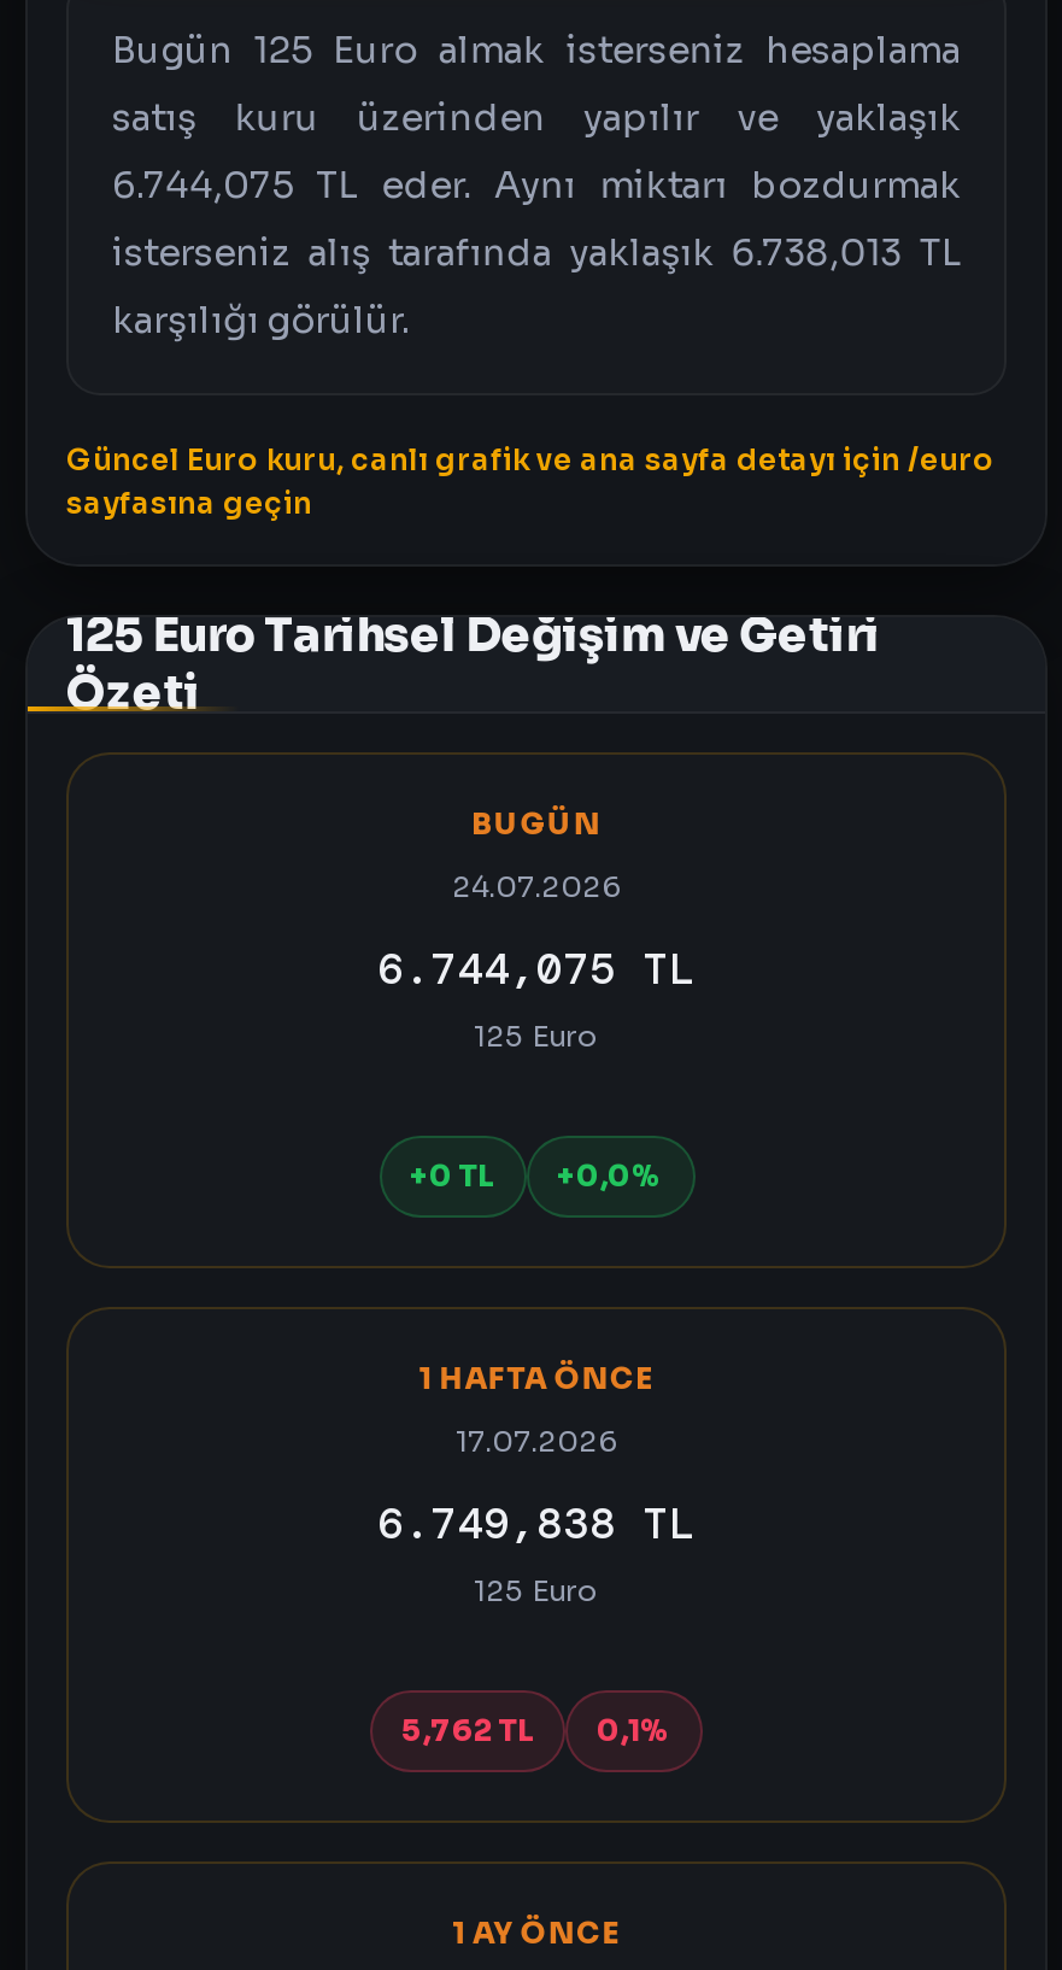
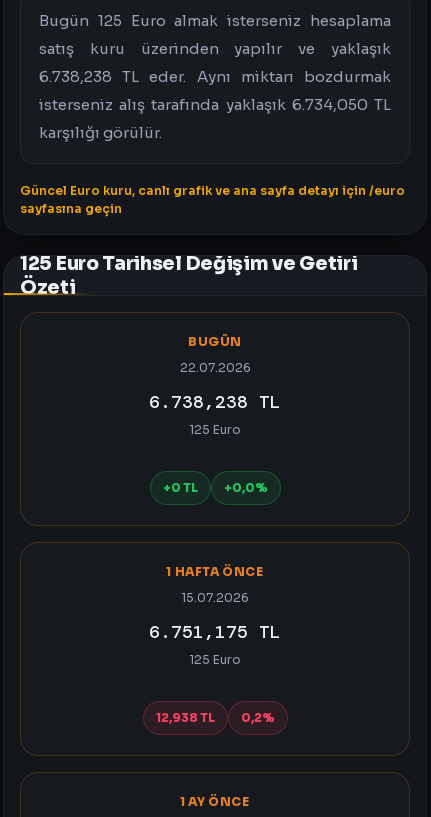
- 6.744,075 TL eder. Aynı miktarı bozdurmak
+ 6.738,238 TL eder. Aynı miktarı bozdurmak

- isterseniz alış tarafında yaklaşık 6.738,013 TL
+ isterseniz alış tarafında yaklaşık 6.734,050 TL

- 24.07.2026
+ 22.07.2026

- 6.744,075 TL
+ 6.738,238 TL

- 17.07.2026
+ 15.07.2026

- 6.749,838 TL
+ 6.751,175 TL

- 5,762 TL
+ 12,938 TL

- 0,1%
+ 0,2%
